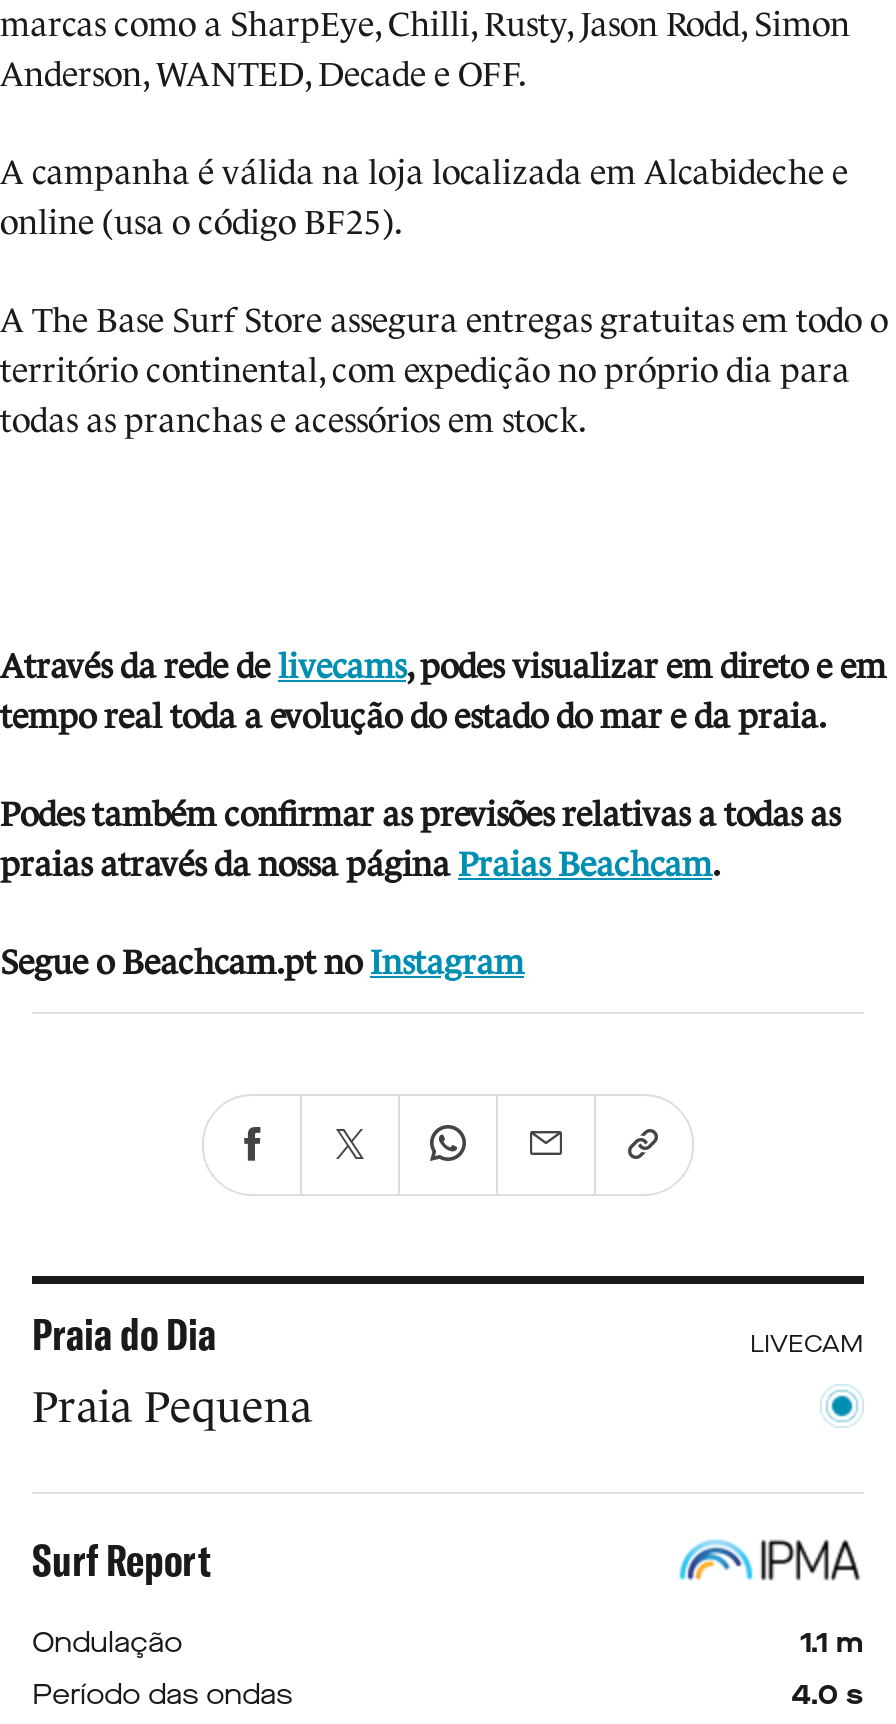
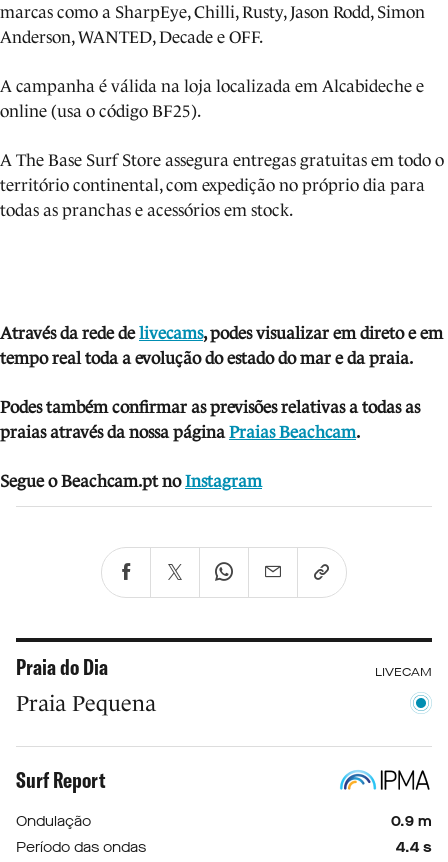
- 1.1 m
+ 0.9 m

- 4.0 s
+ 4.4 s
